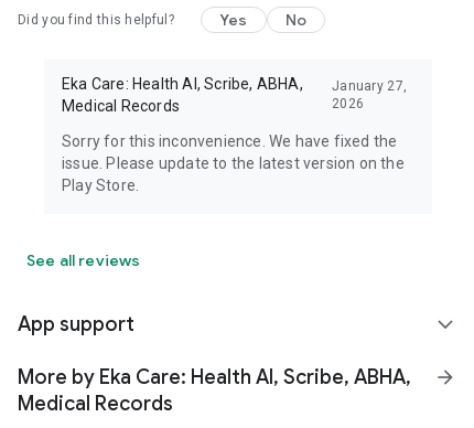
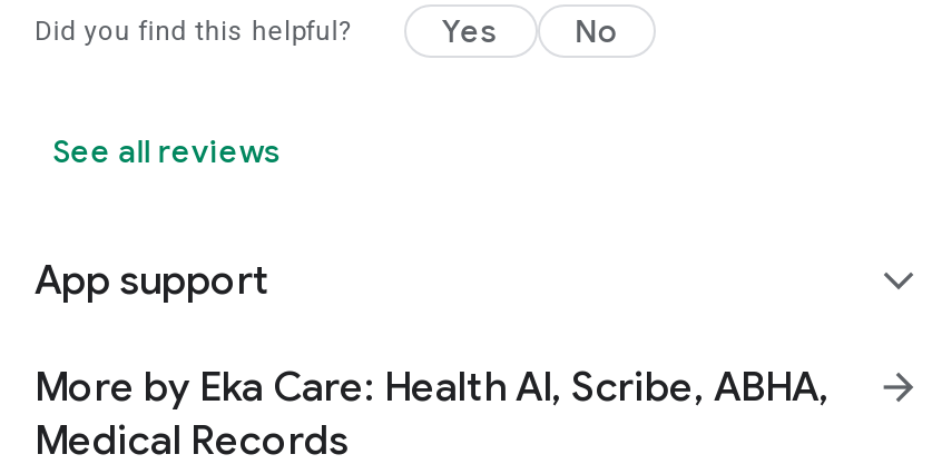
- Eka Care: Health AI, Scribe, ABHA,
- Medical Records

- January 27,
- 2026
- Sorry for this inconvenience. We have fixed the
- issue. Please update to the latest version on the
- Play Store.
